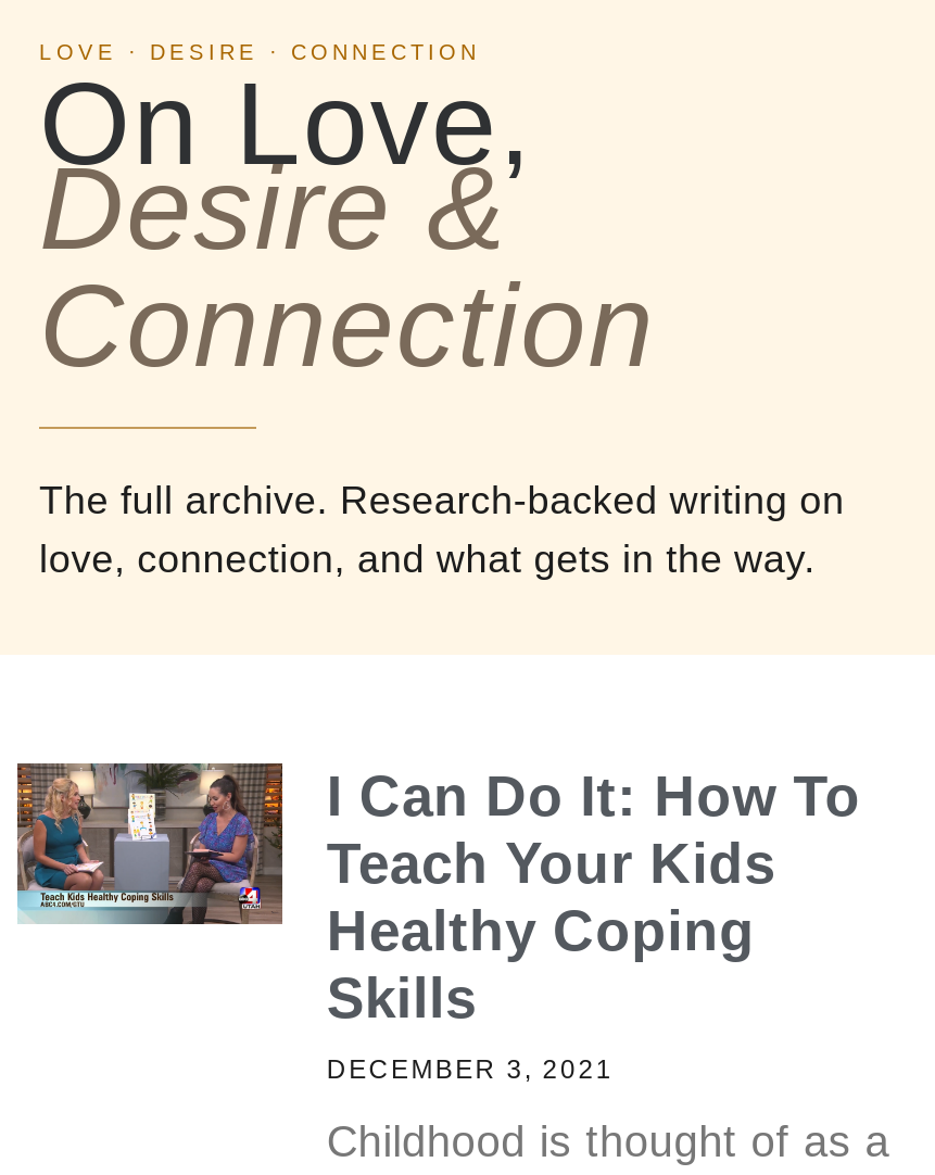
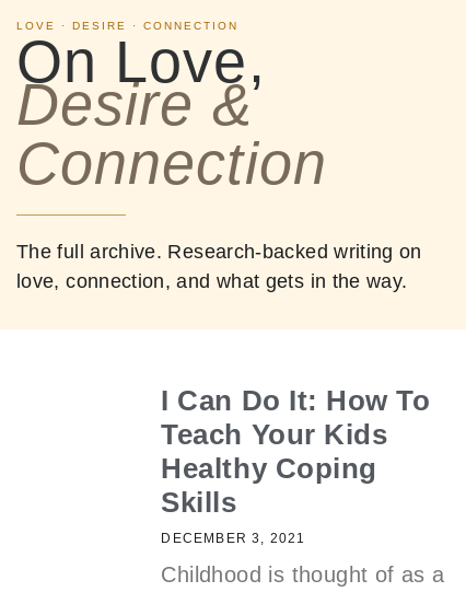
- [image]
